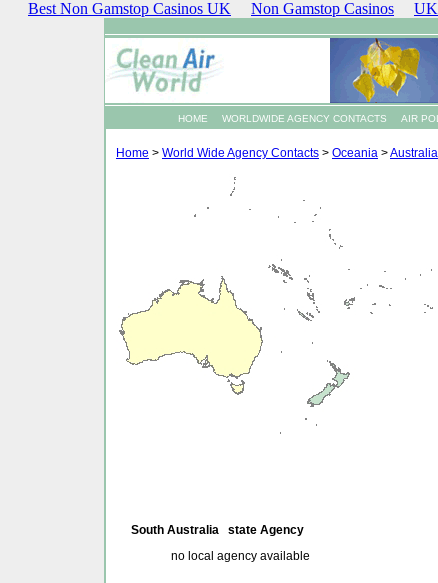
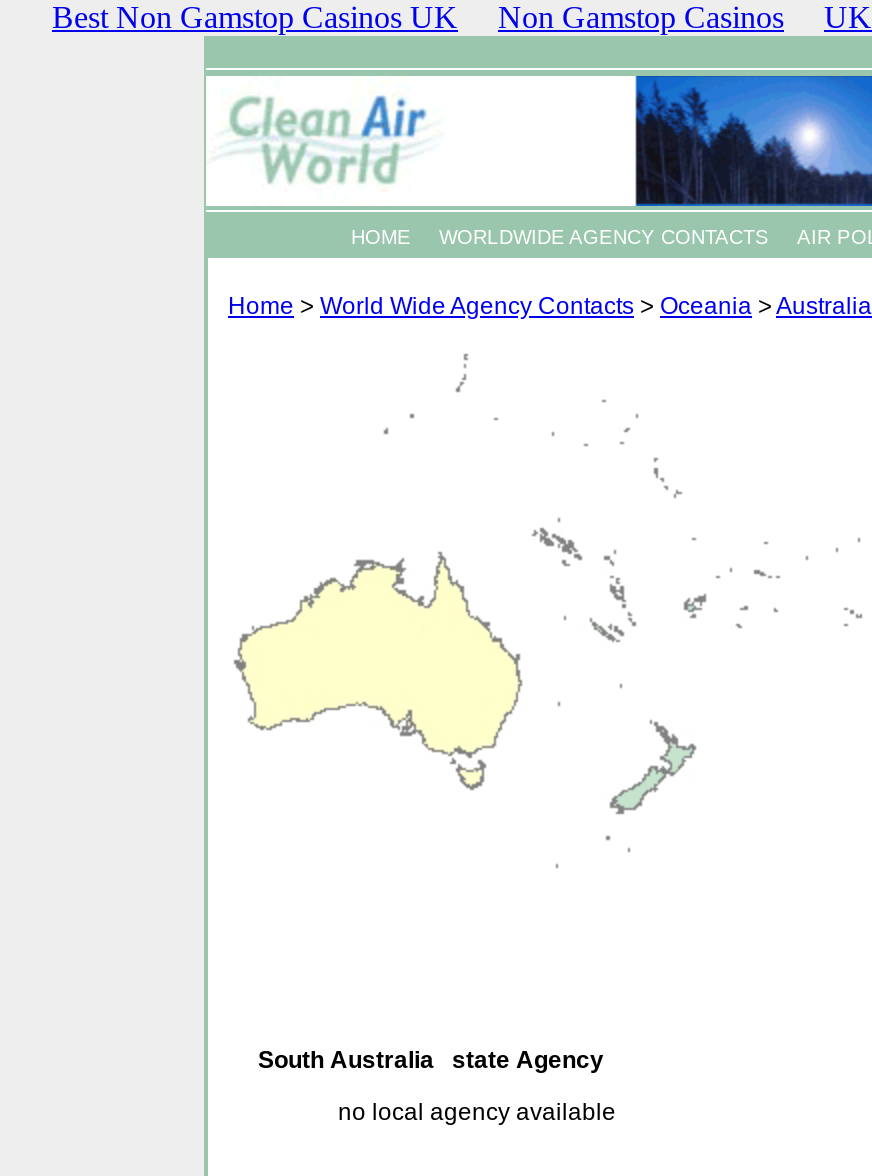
- [image]
+ [image]
